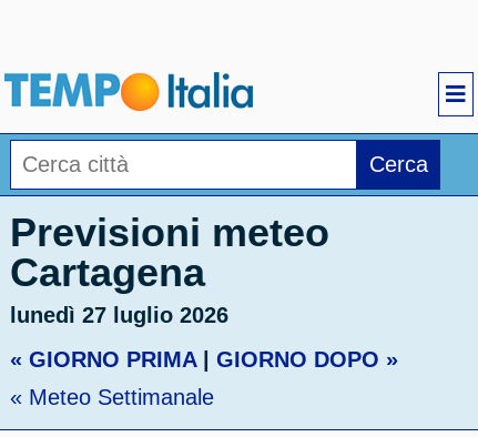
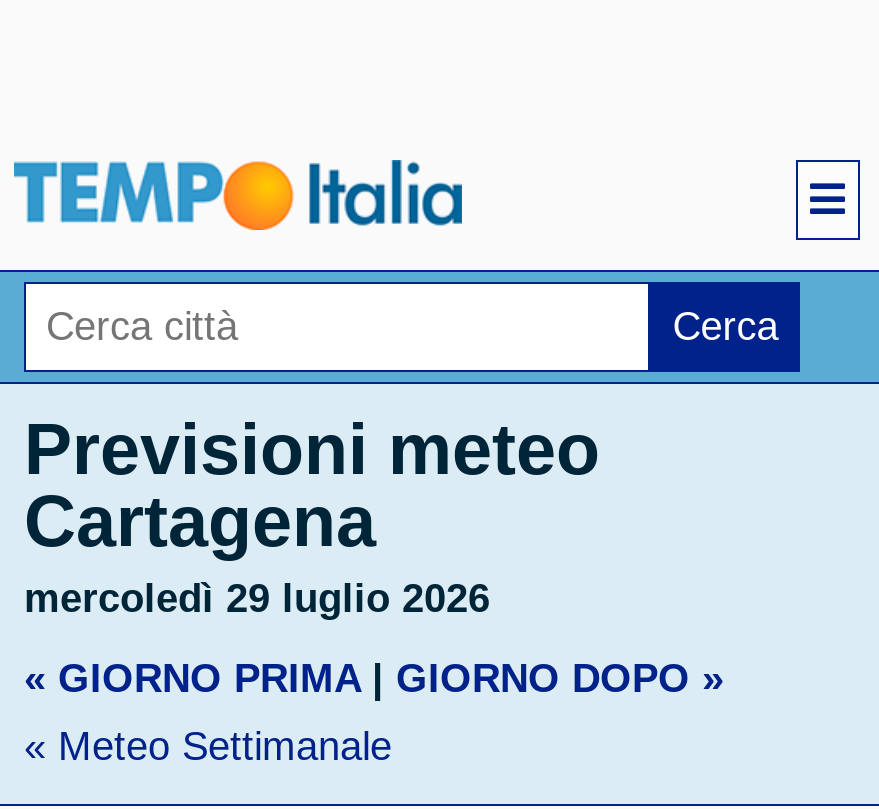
- lunedì 27 luglio 2026
+ mercoledì 29 luglio 2026
